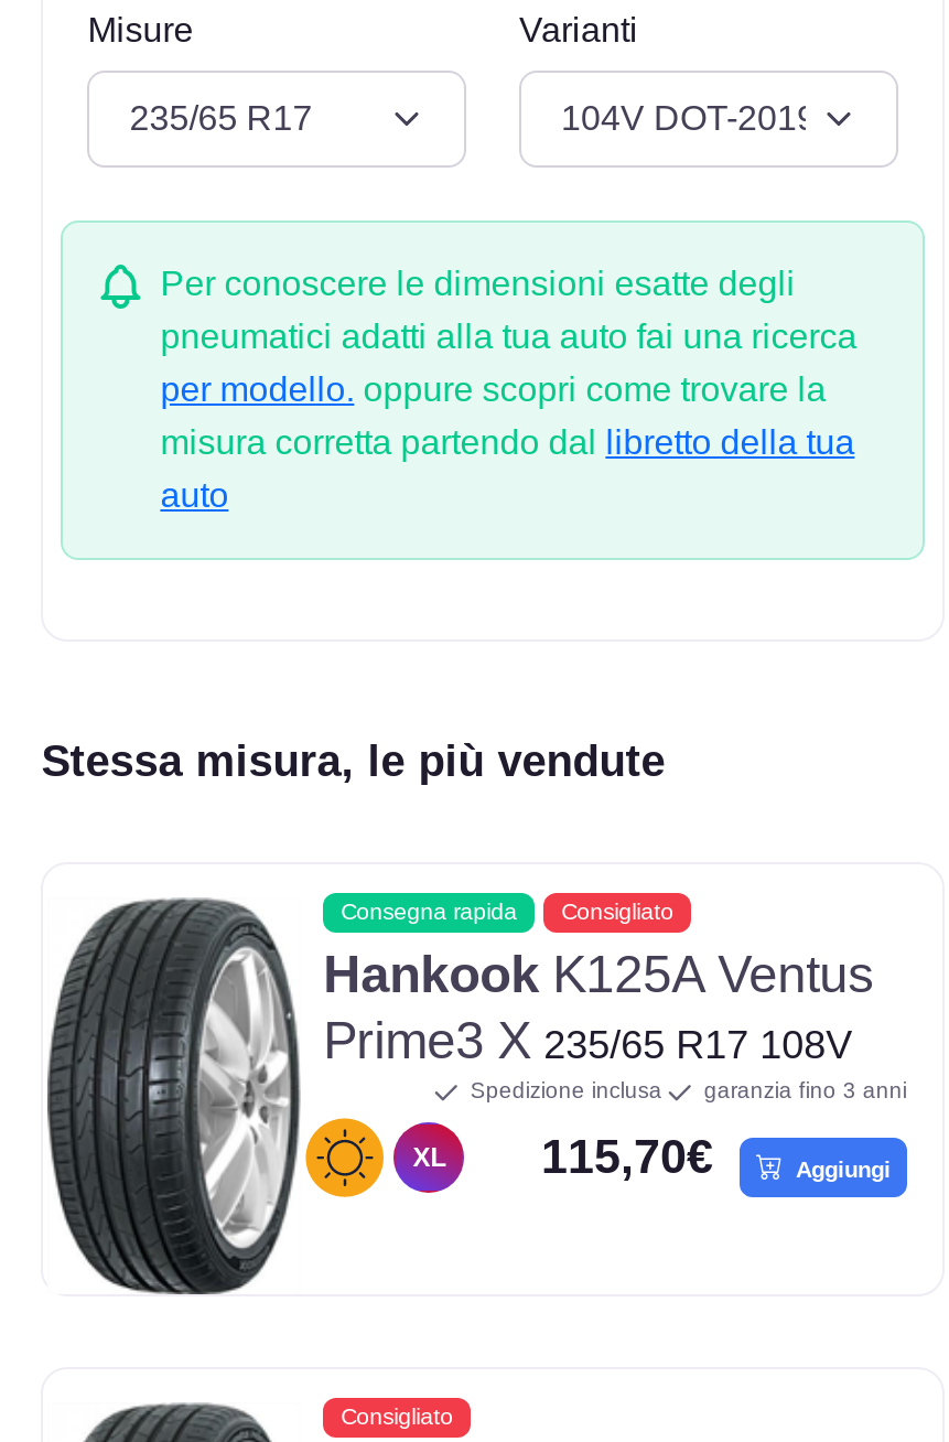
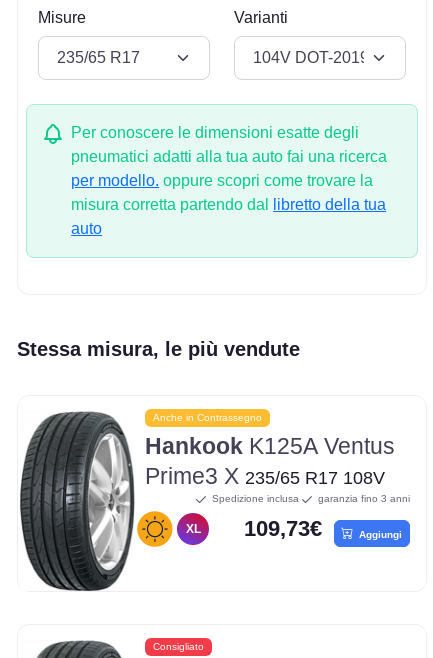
- Consegna rapida
- Consigliato
+ Anche in Contrassegno

- 115,70€ Aggiungi
+ 109,73€ Aggiungi
